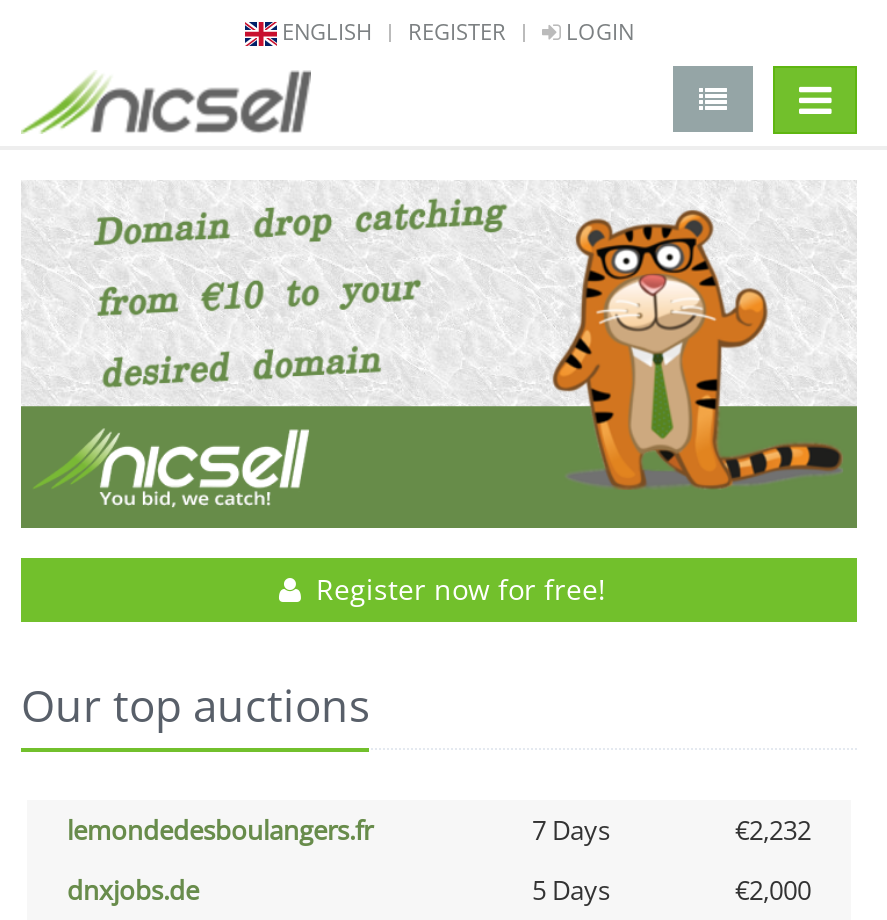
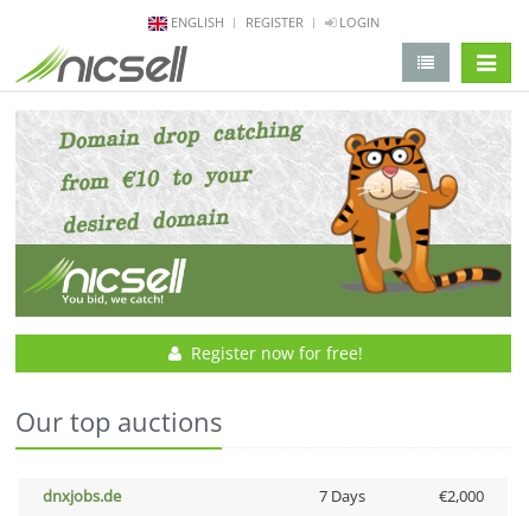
- lemondedesboulangers.fr
- 7 Days
- €2,232

- 5 Days
+ 7 Days
